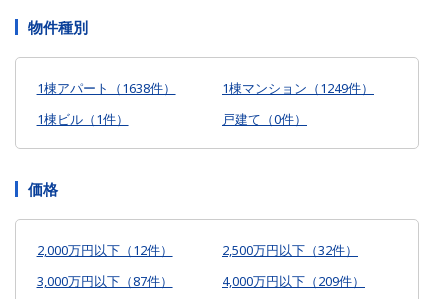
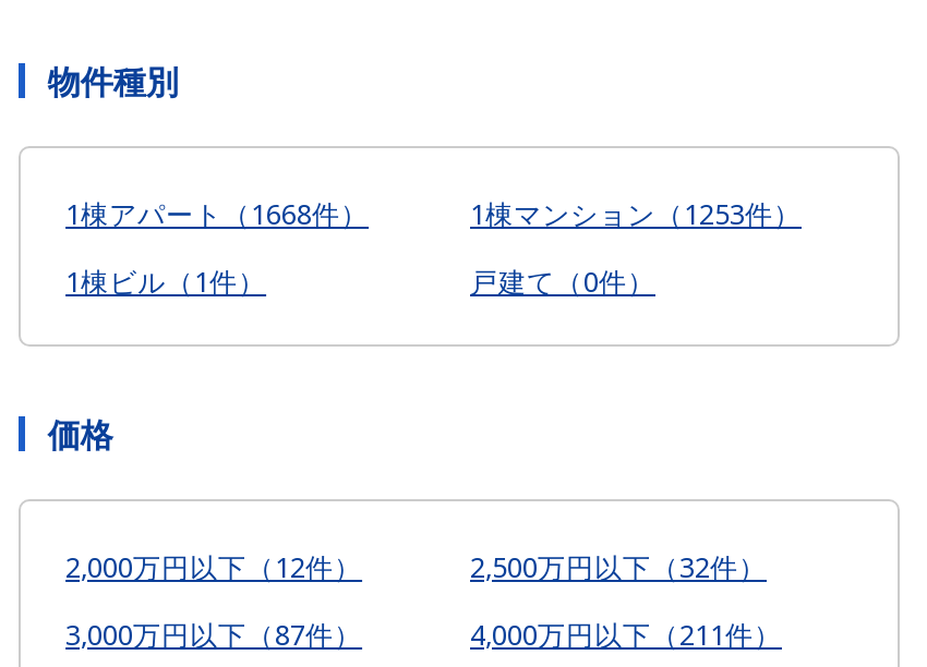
- 1棟アパート（1638件）
+ 1棟アパート（1668件）

- 1棟マンション（1249件）
+ 1棟マンション（1253件）

- 4,000万円以下（209件）
+ 4,000万円以下（211件）
